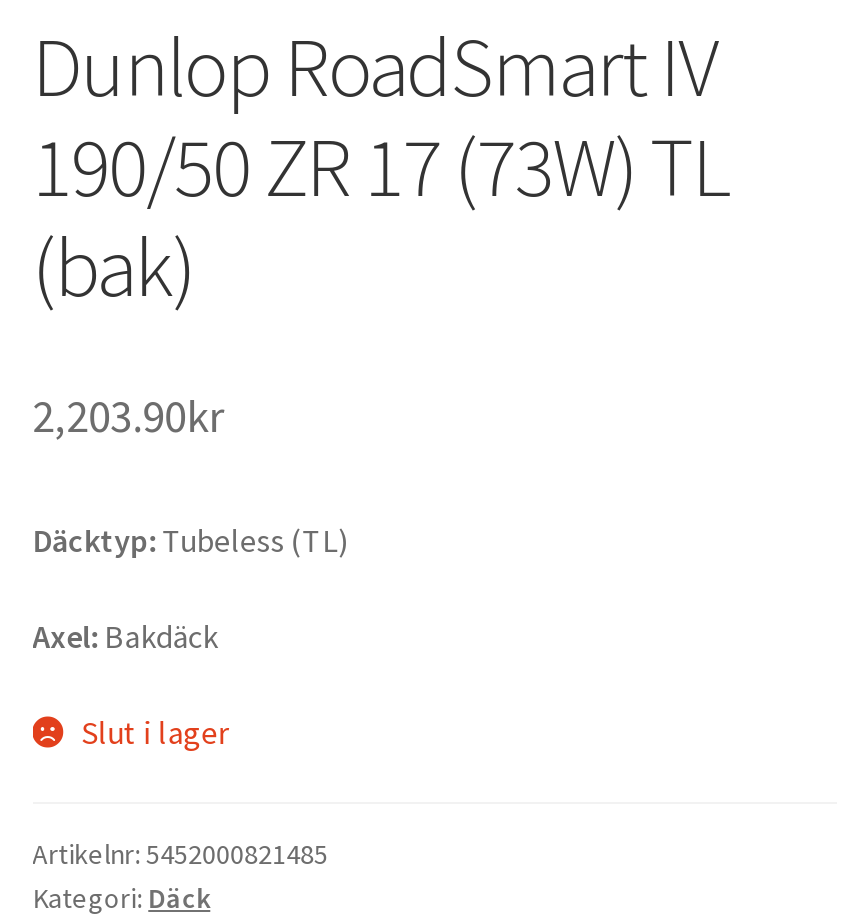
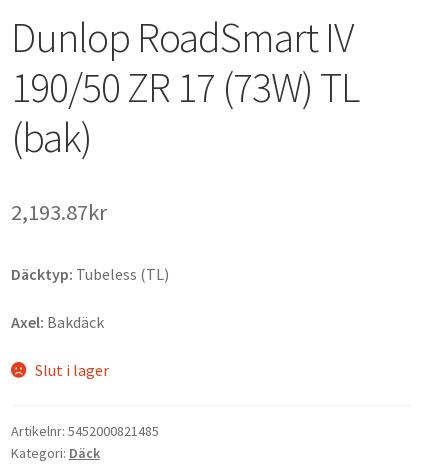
- 2,203.90kr
+ 2,193.87kr
